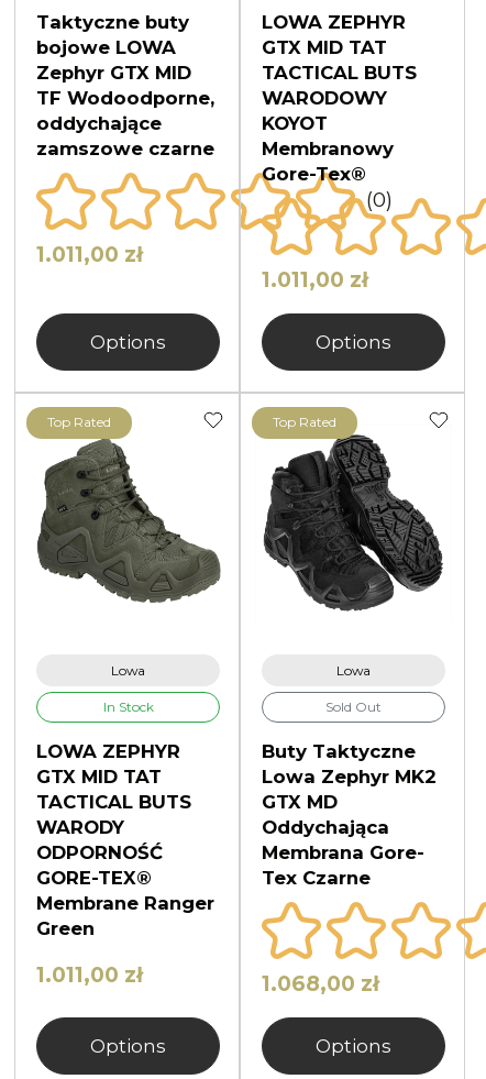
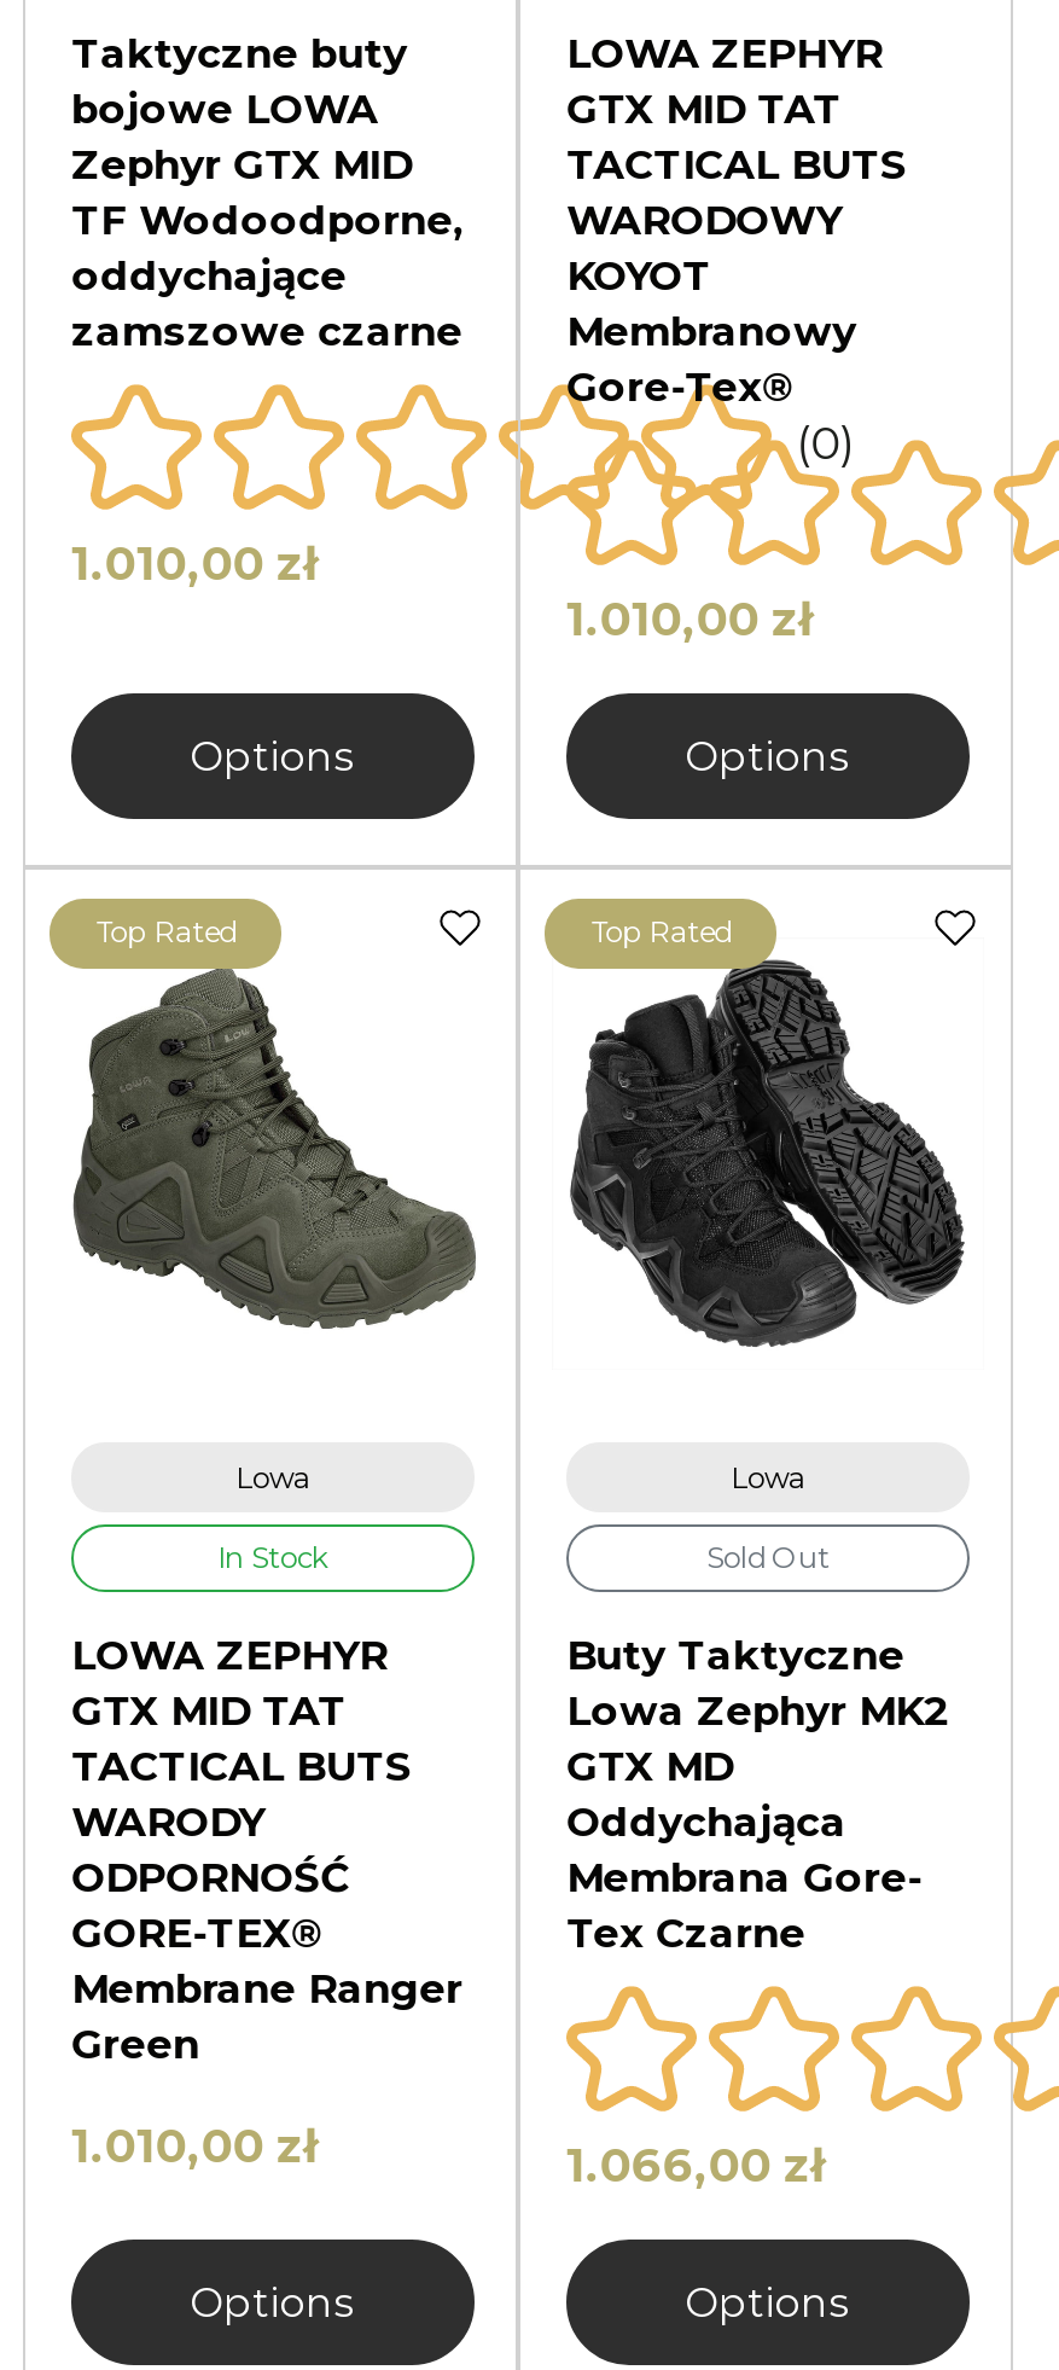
- 1.011,00 zł
+ 1.010,00 zł

- 1.011,00 zł
+ 1.010,00 zł

- 1.011,00 zł
+ 1.010,00 zł

- 1.068,00 zł
+ 1.066,00 zł
